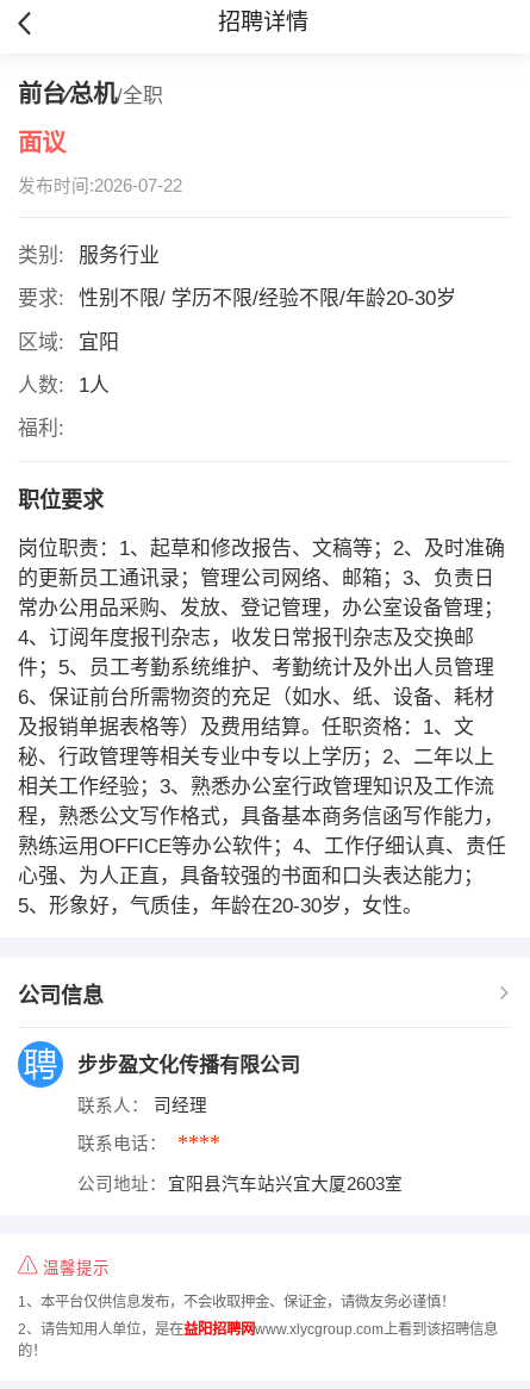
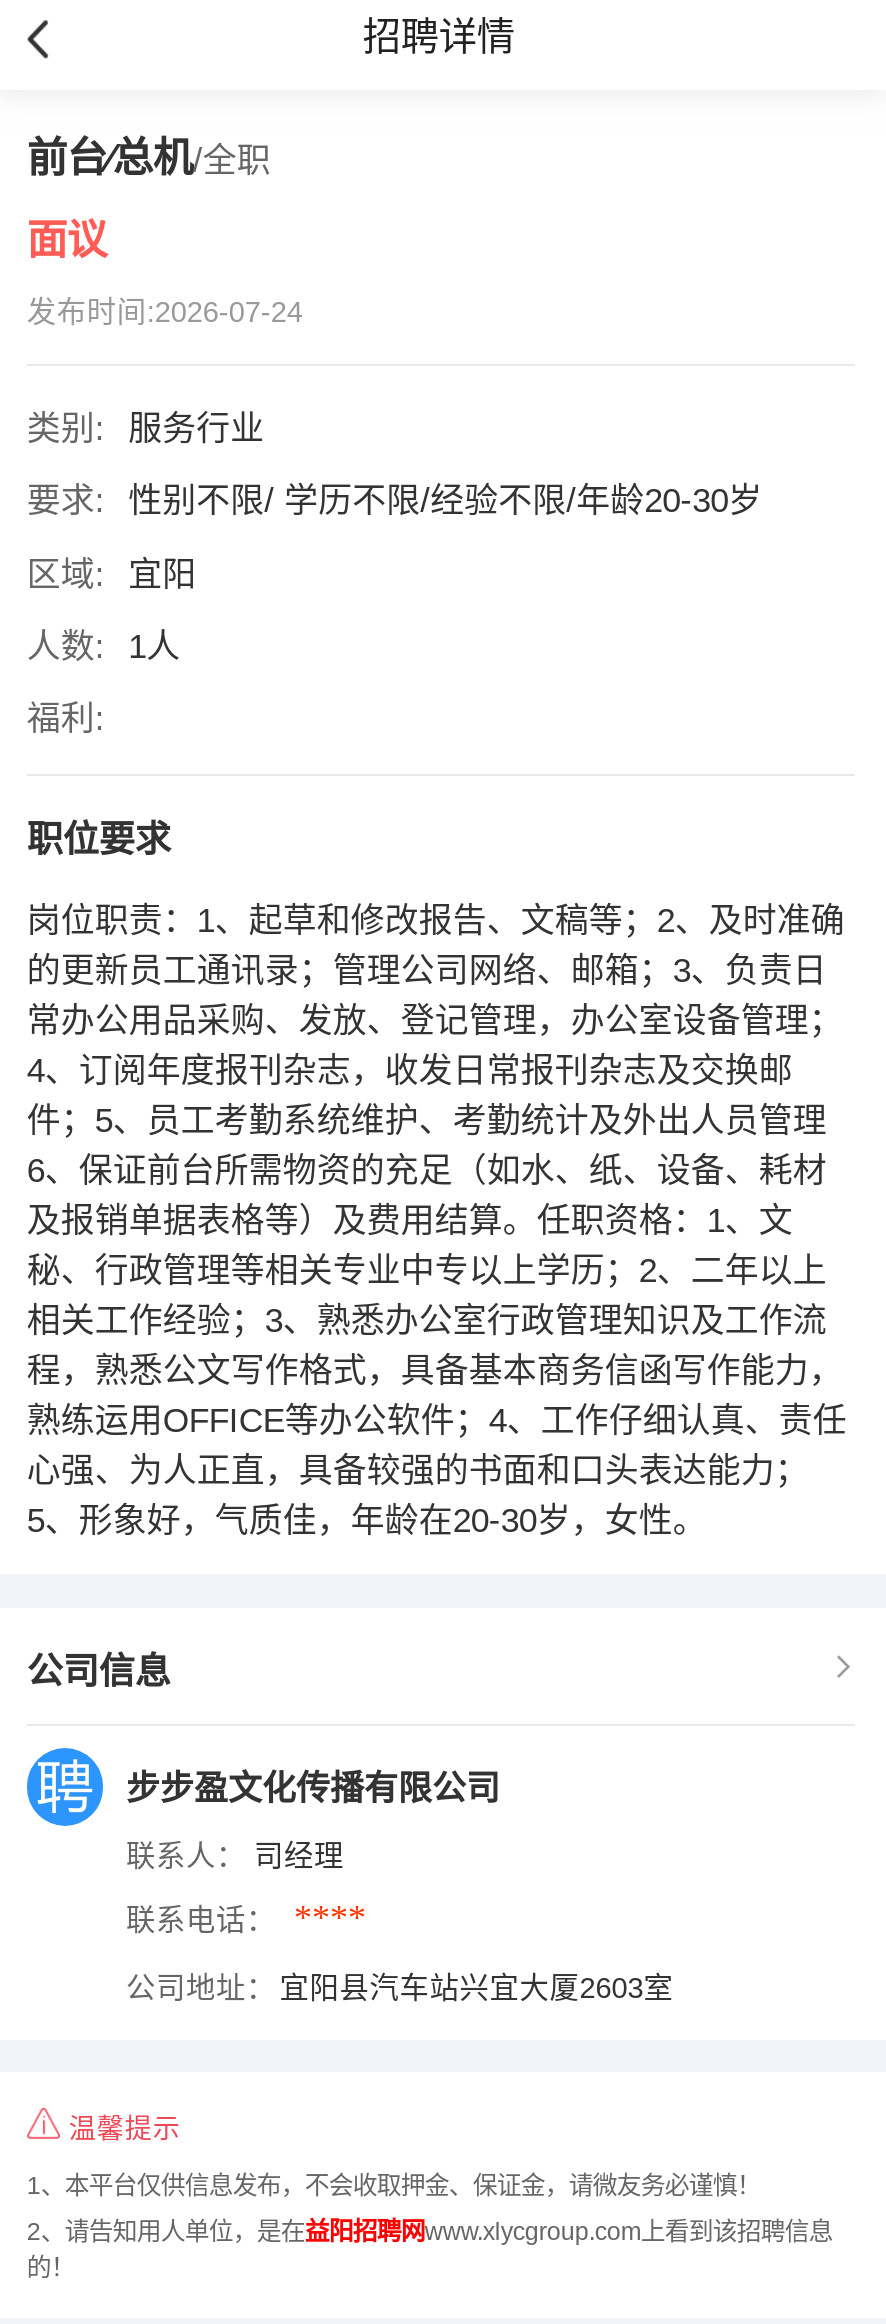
- 发布时间:2026-07-22
+ 发布时间:2026-07-24
